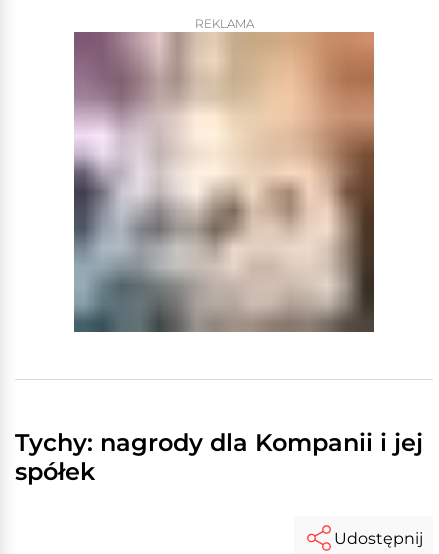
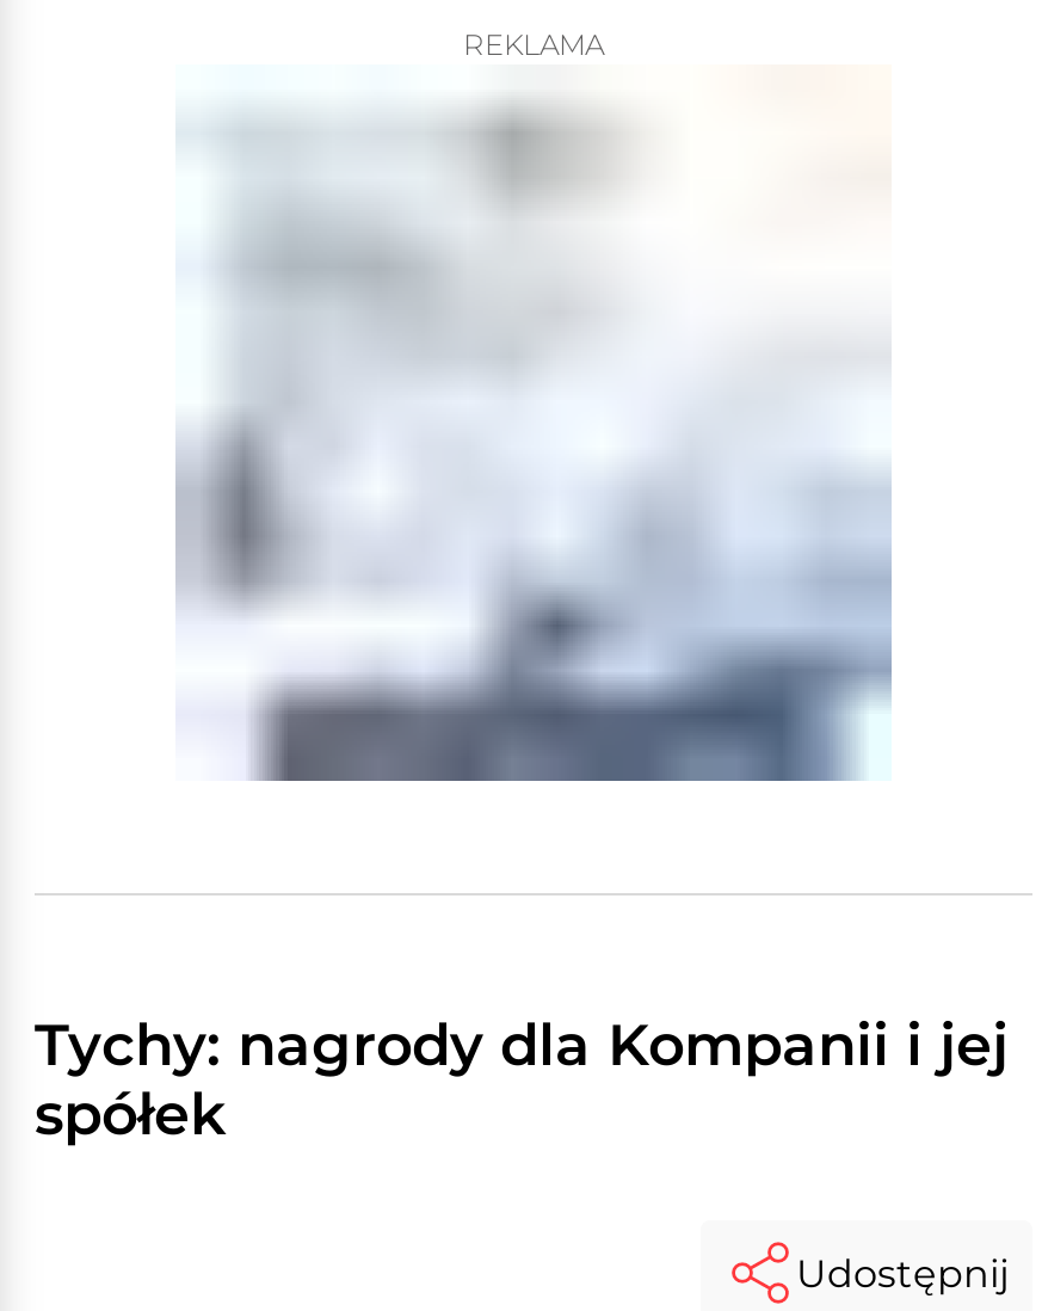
- [image]
+ [image]
